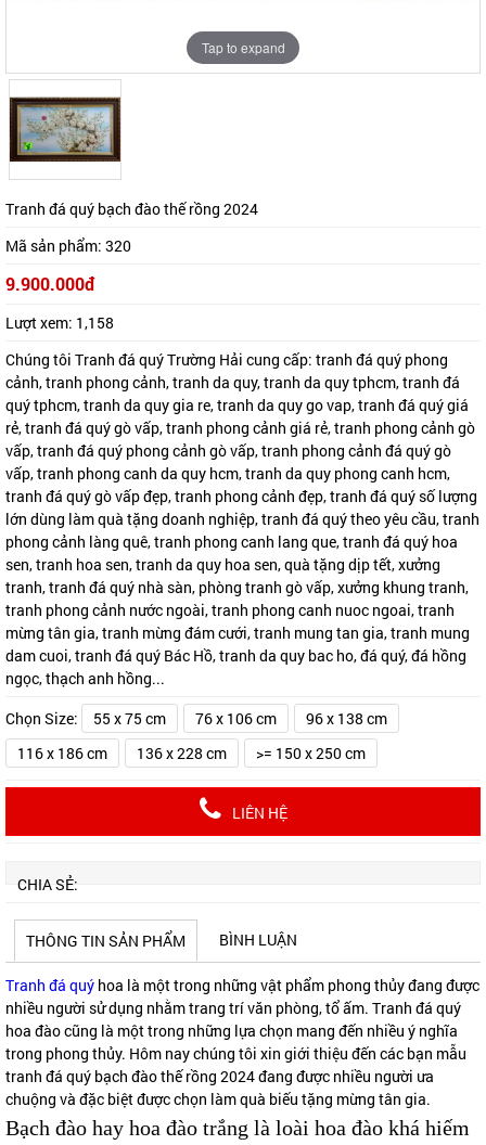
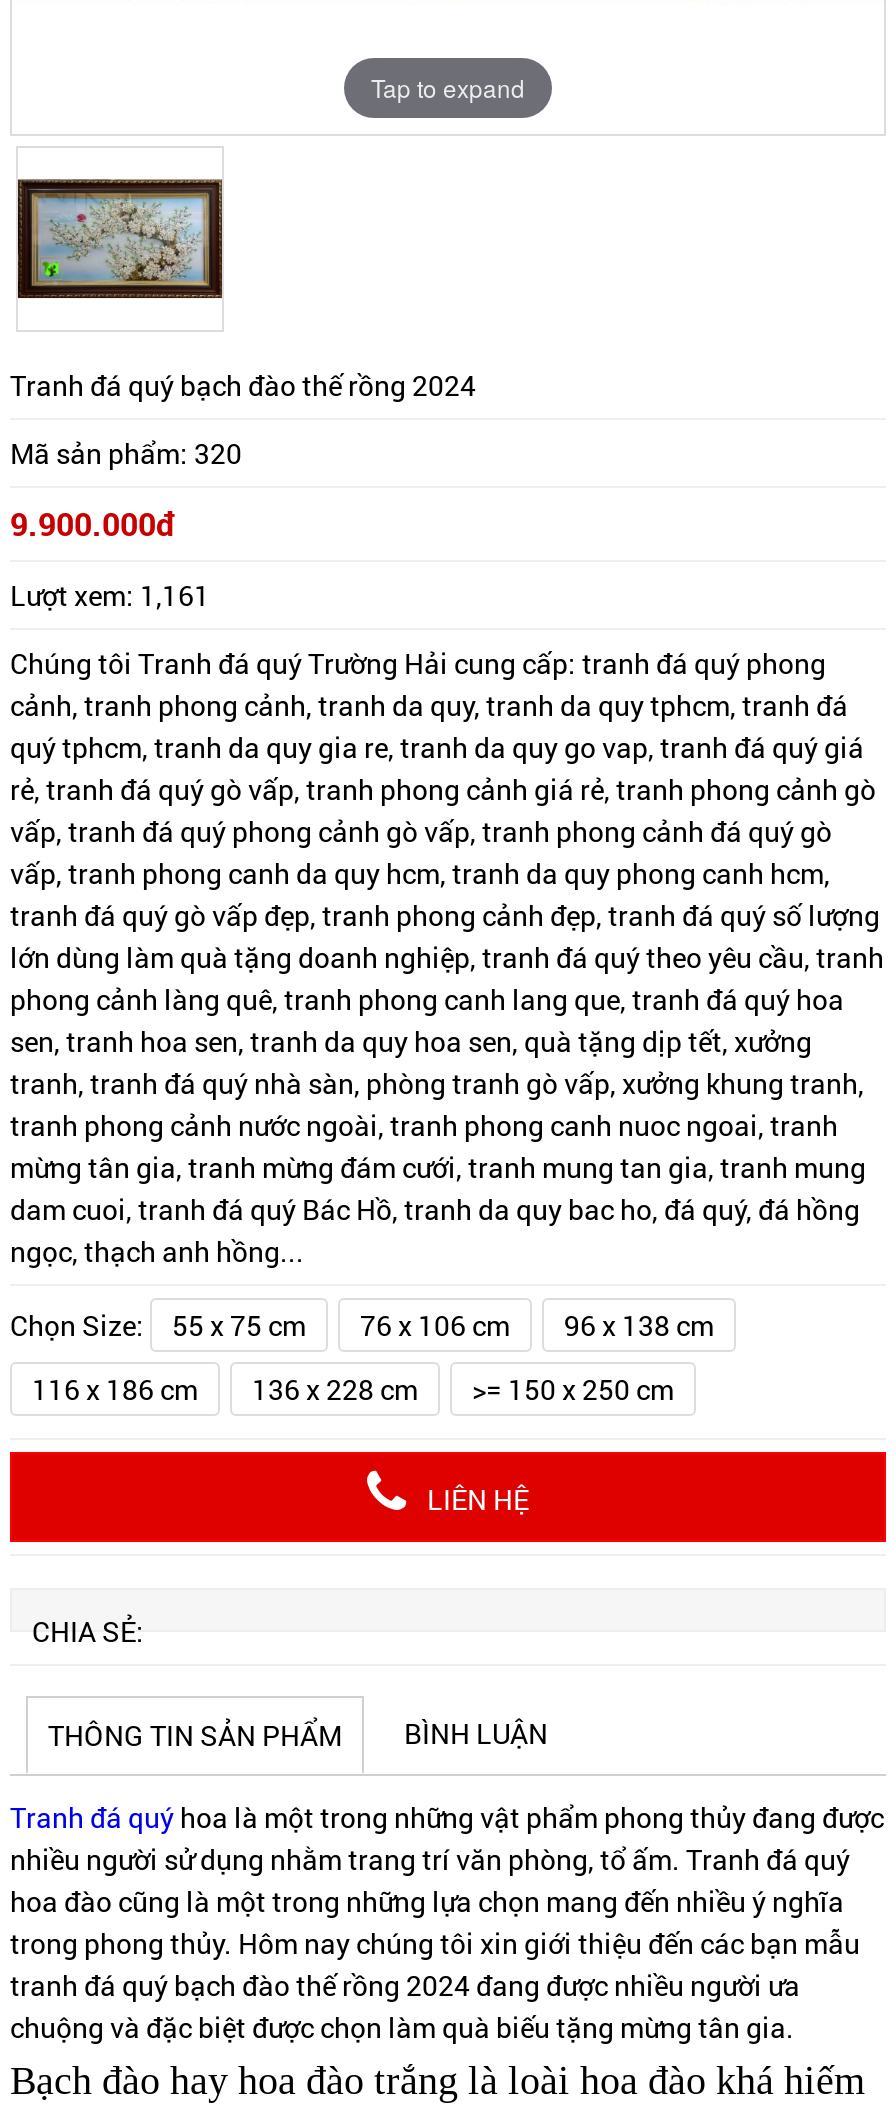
- Lượt xem: 1,158
+ Lượt xem: 1,161
